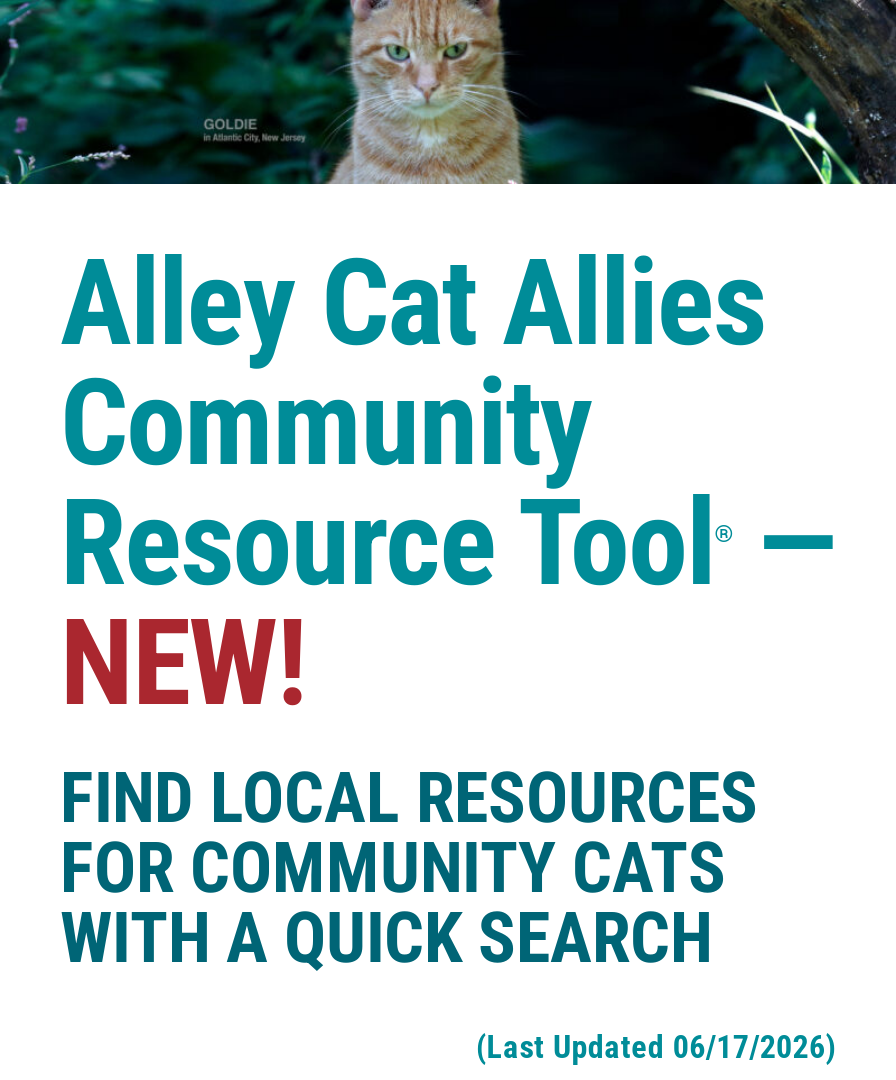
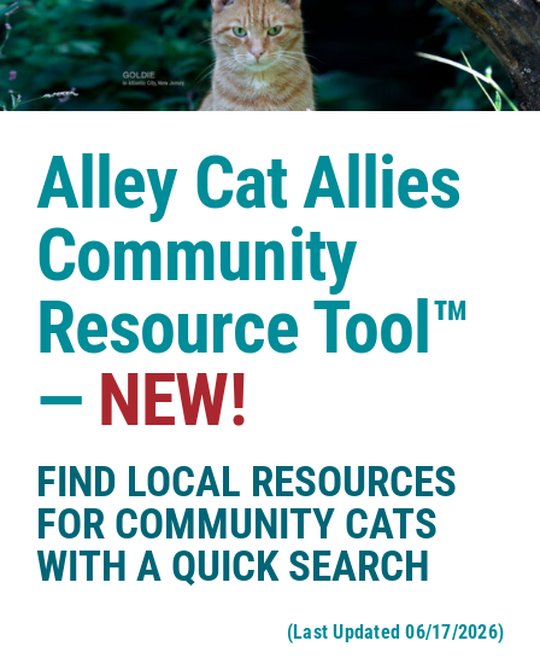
- Resource Tool ® —
- NEW!
+ Resource Tool™
+ — NEW!
